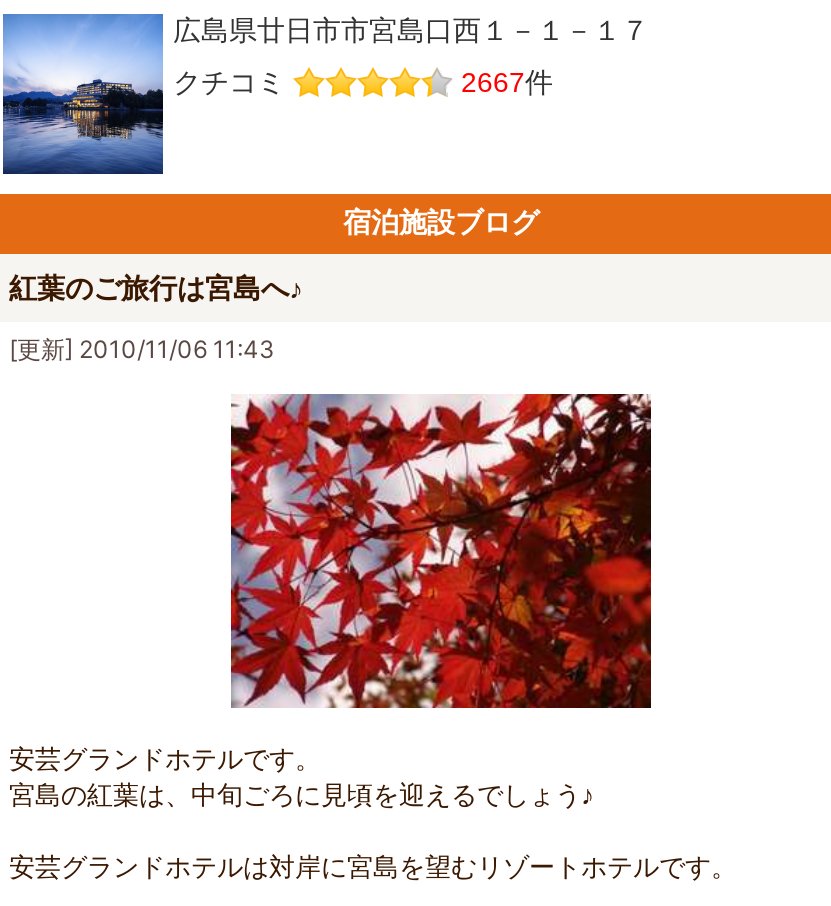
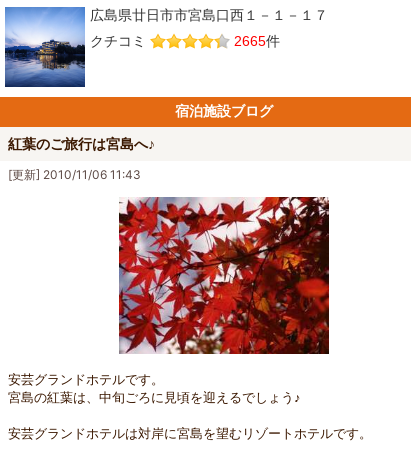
- 2667件
+ 2665件
